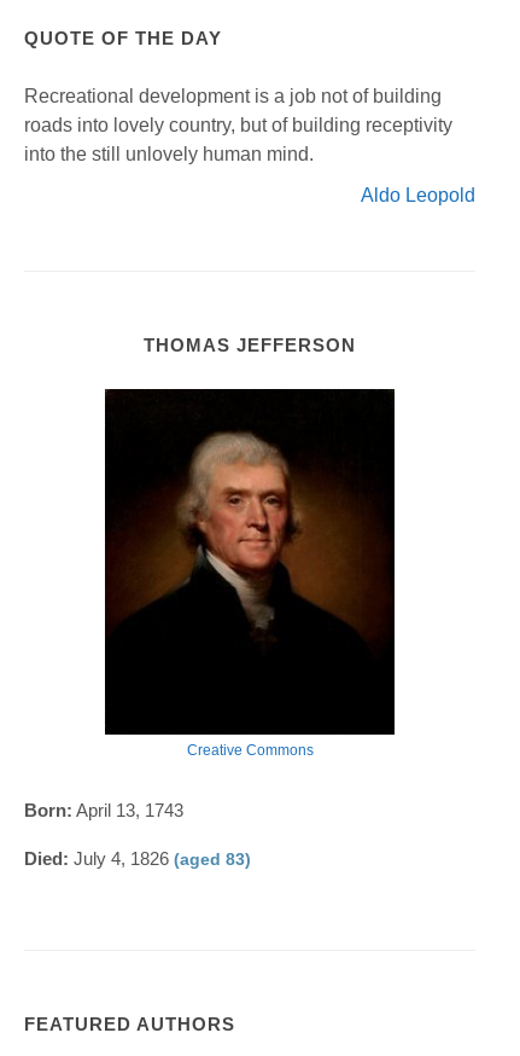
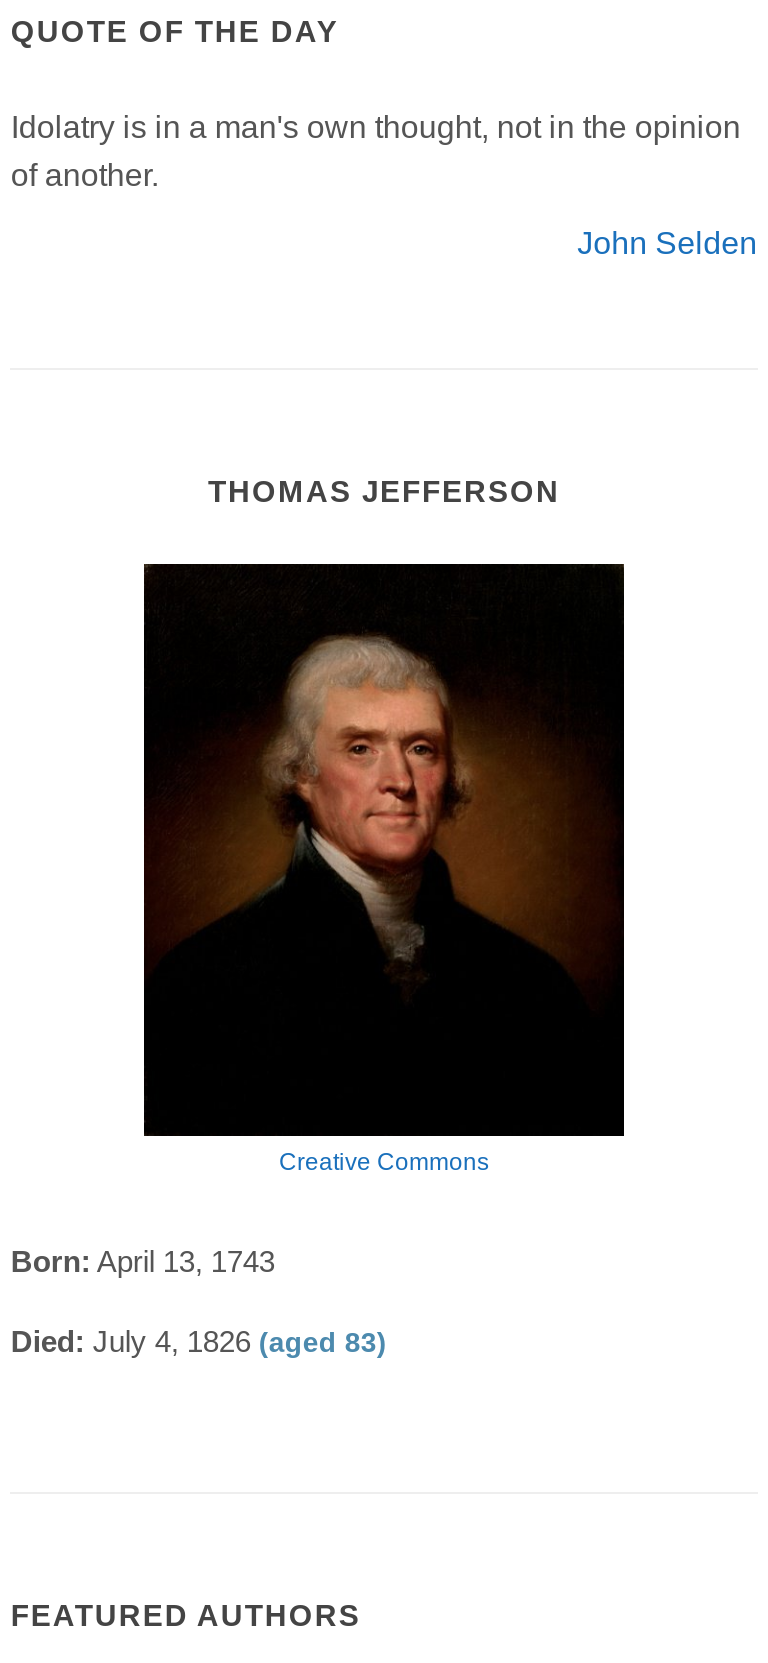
- Recreational development is a job not of building
- roads into lovely country, but of building receptivity
- into the still unlovely human mind.
+ Idolatry is in a man's own thought, not in the opinion
+ of another.

- Aldo Leopold
+ John Selden
